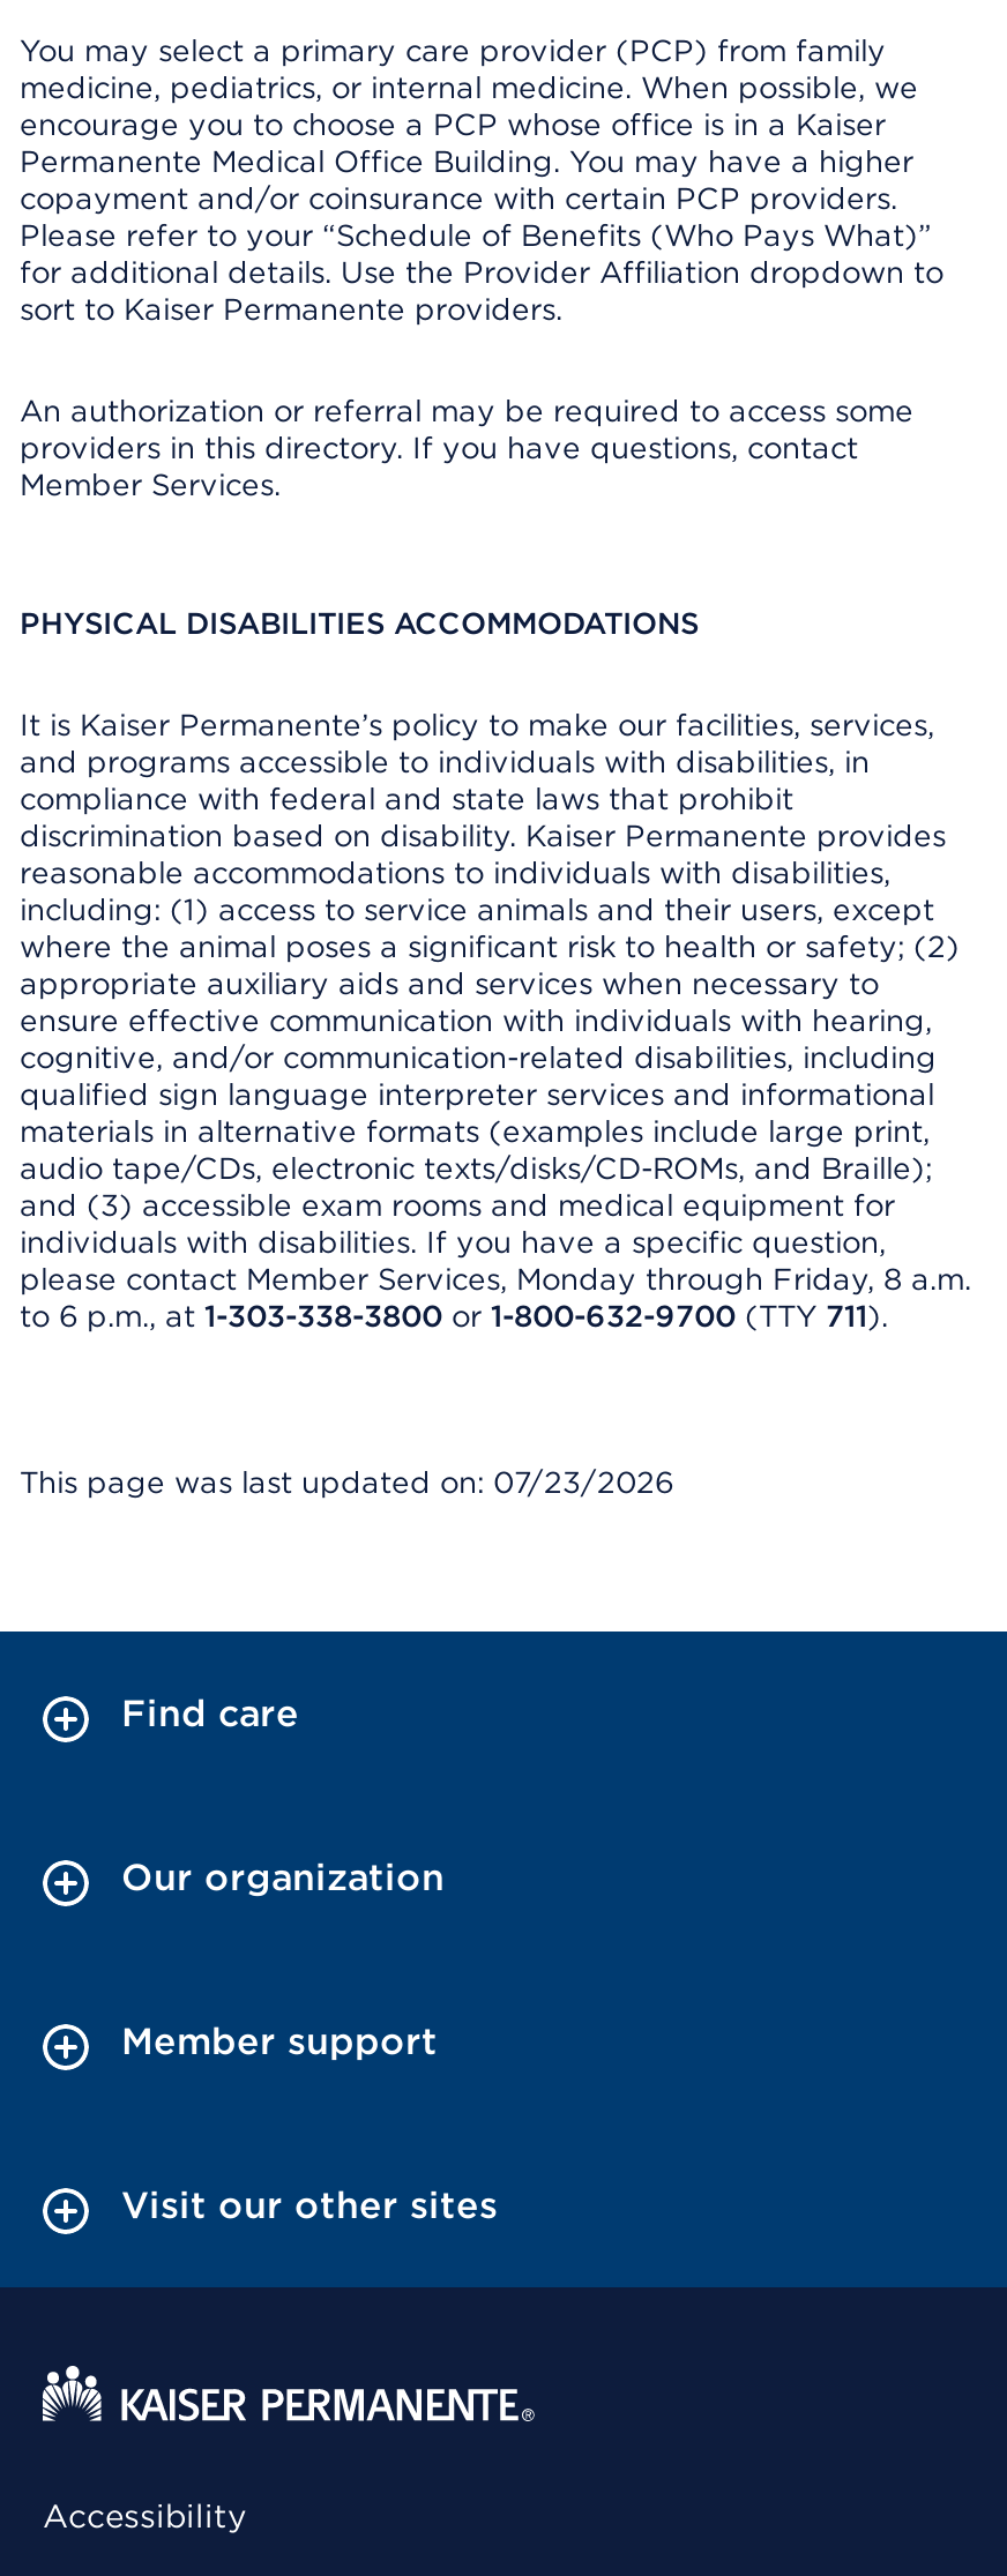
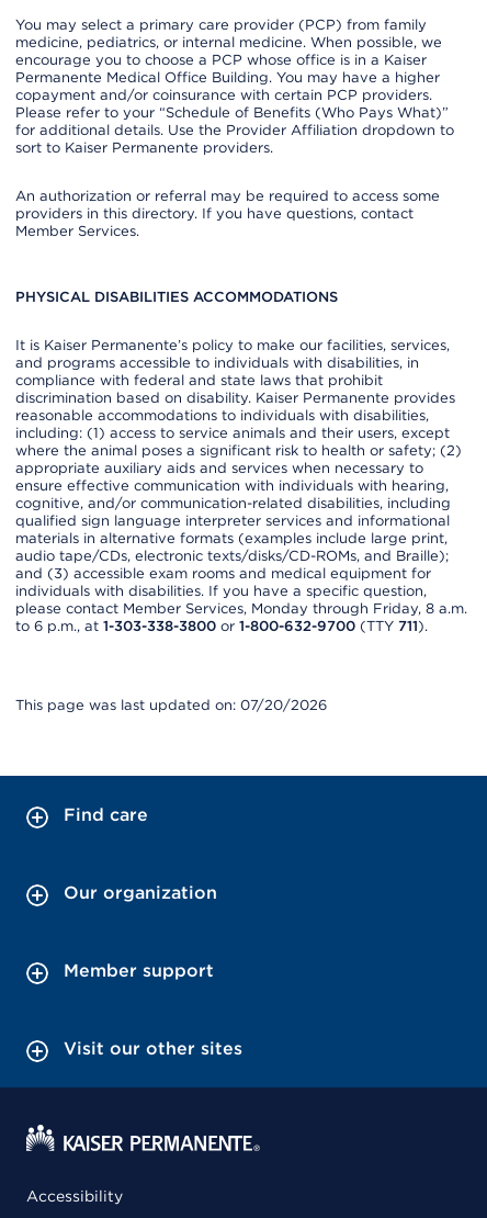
- This page was last updated on: 07/23/2026
+ This page was last updated on: 07/20/2026
